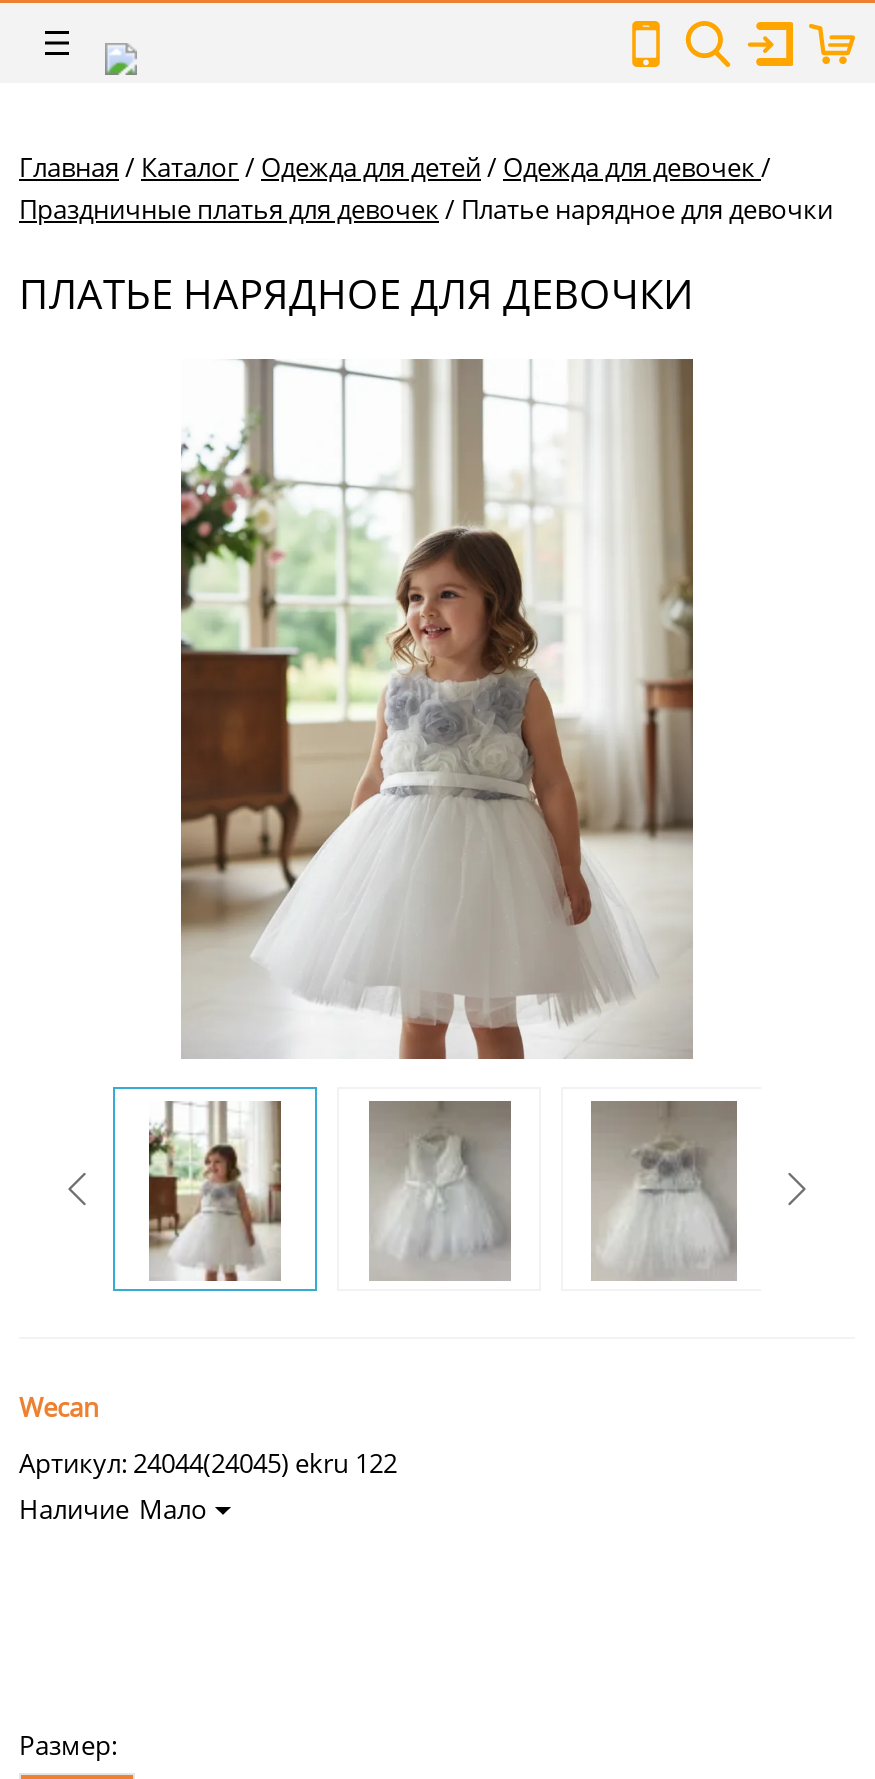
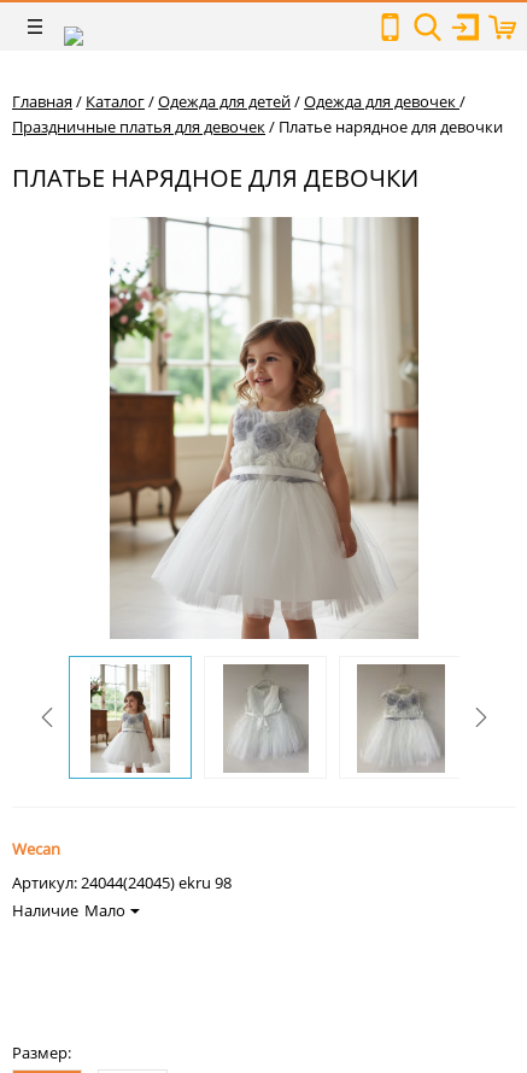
- Артикул: 24044(24045) ekru 122
+ Артикул: 24044(24045) ekru 98
